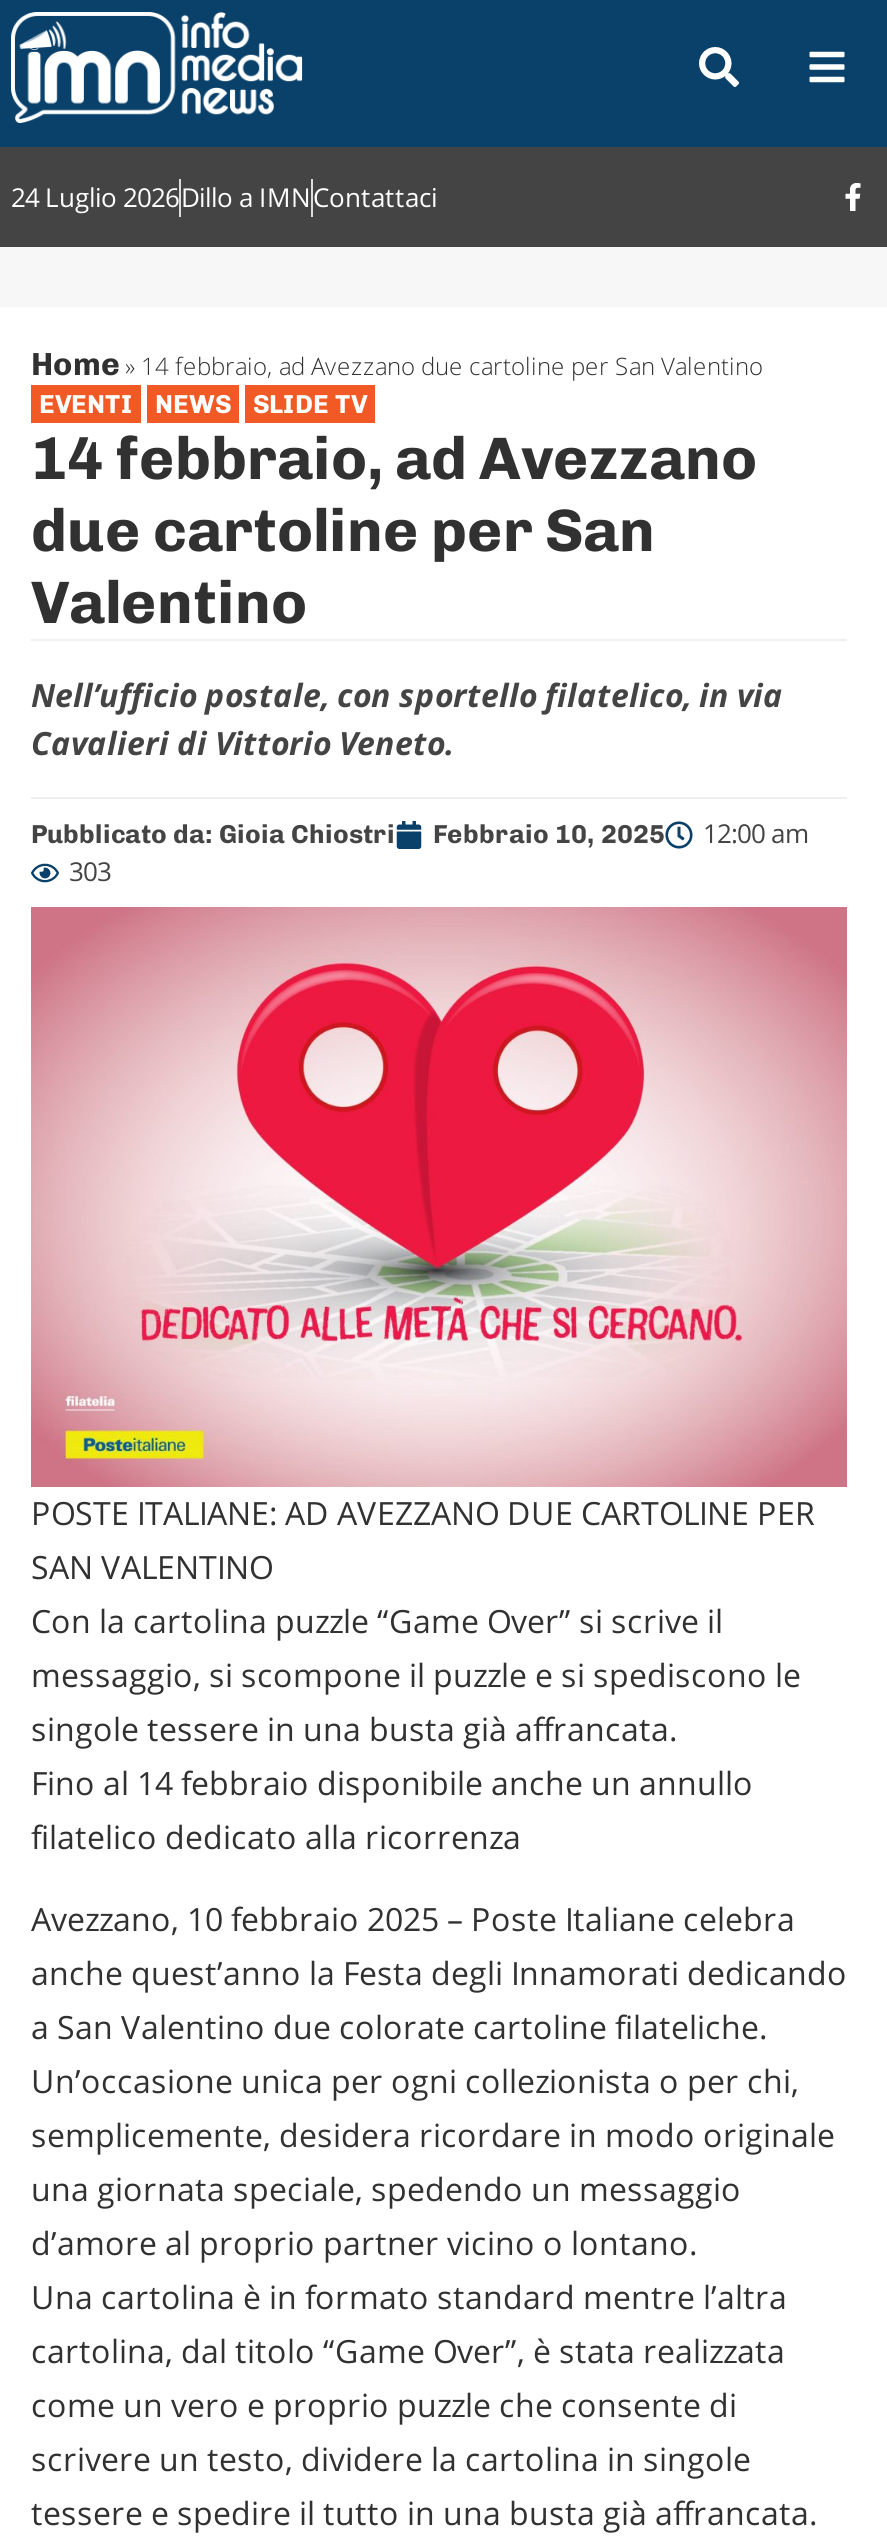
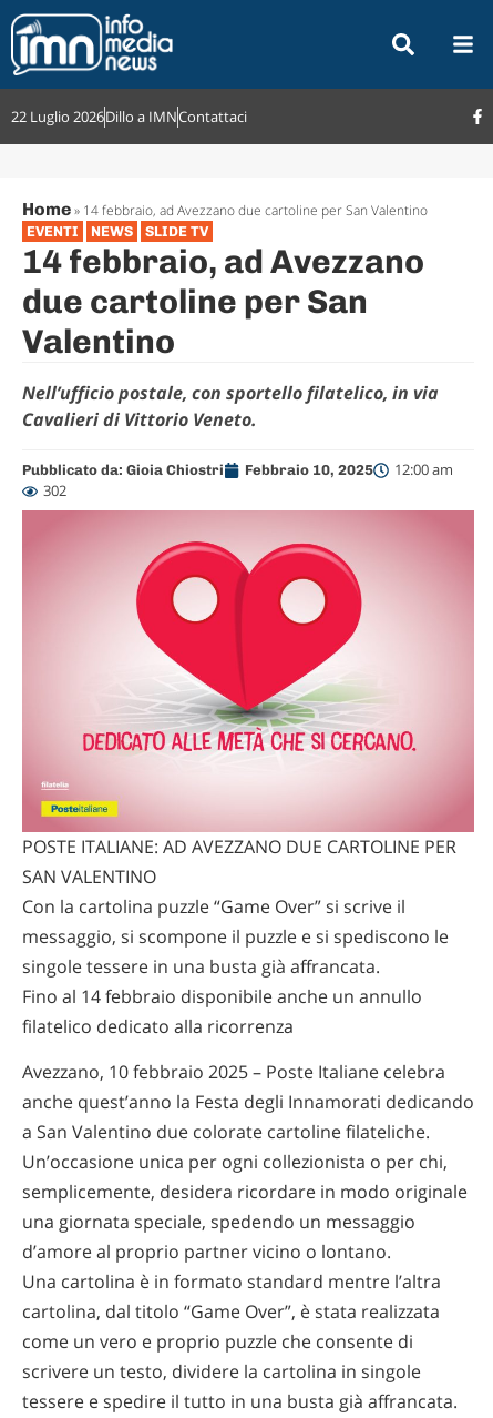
- 24 Luglio 2026Dillo a IMNContattaci
+ 22 Luglio 2026Dillo a IMNContattaci

- 303
+ 302
